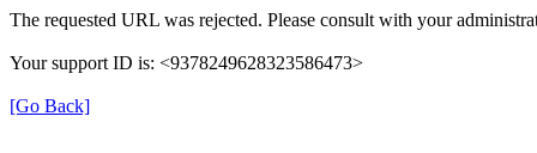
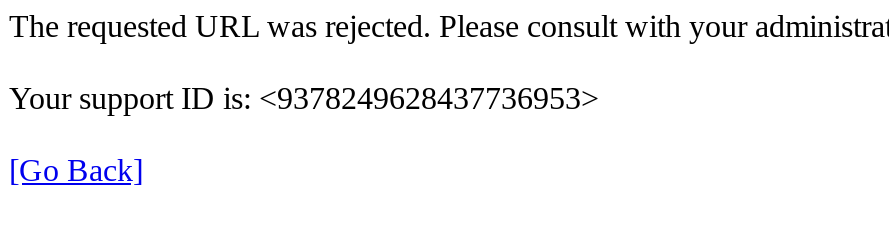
- Your support ID is: <9378249628323586473>
+ Your support ID is: <9378249628437736953>
